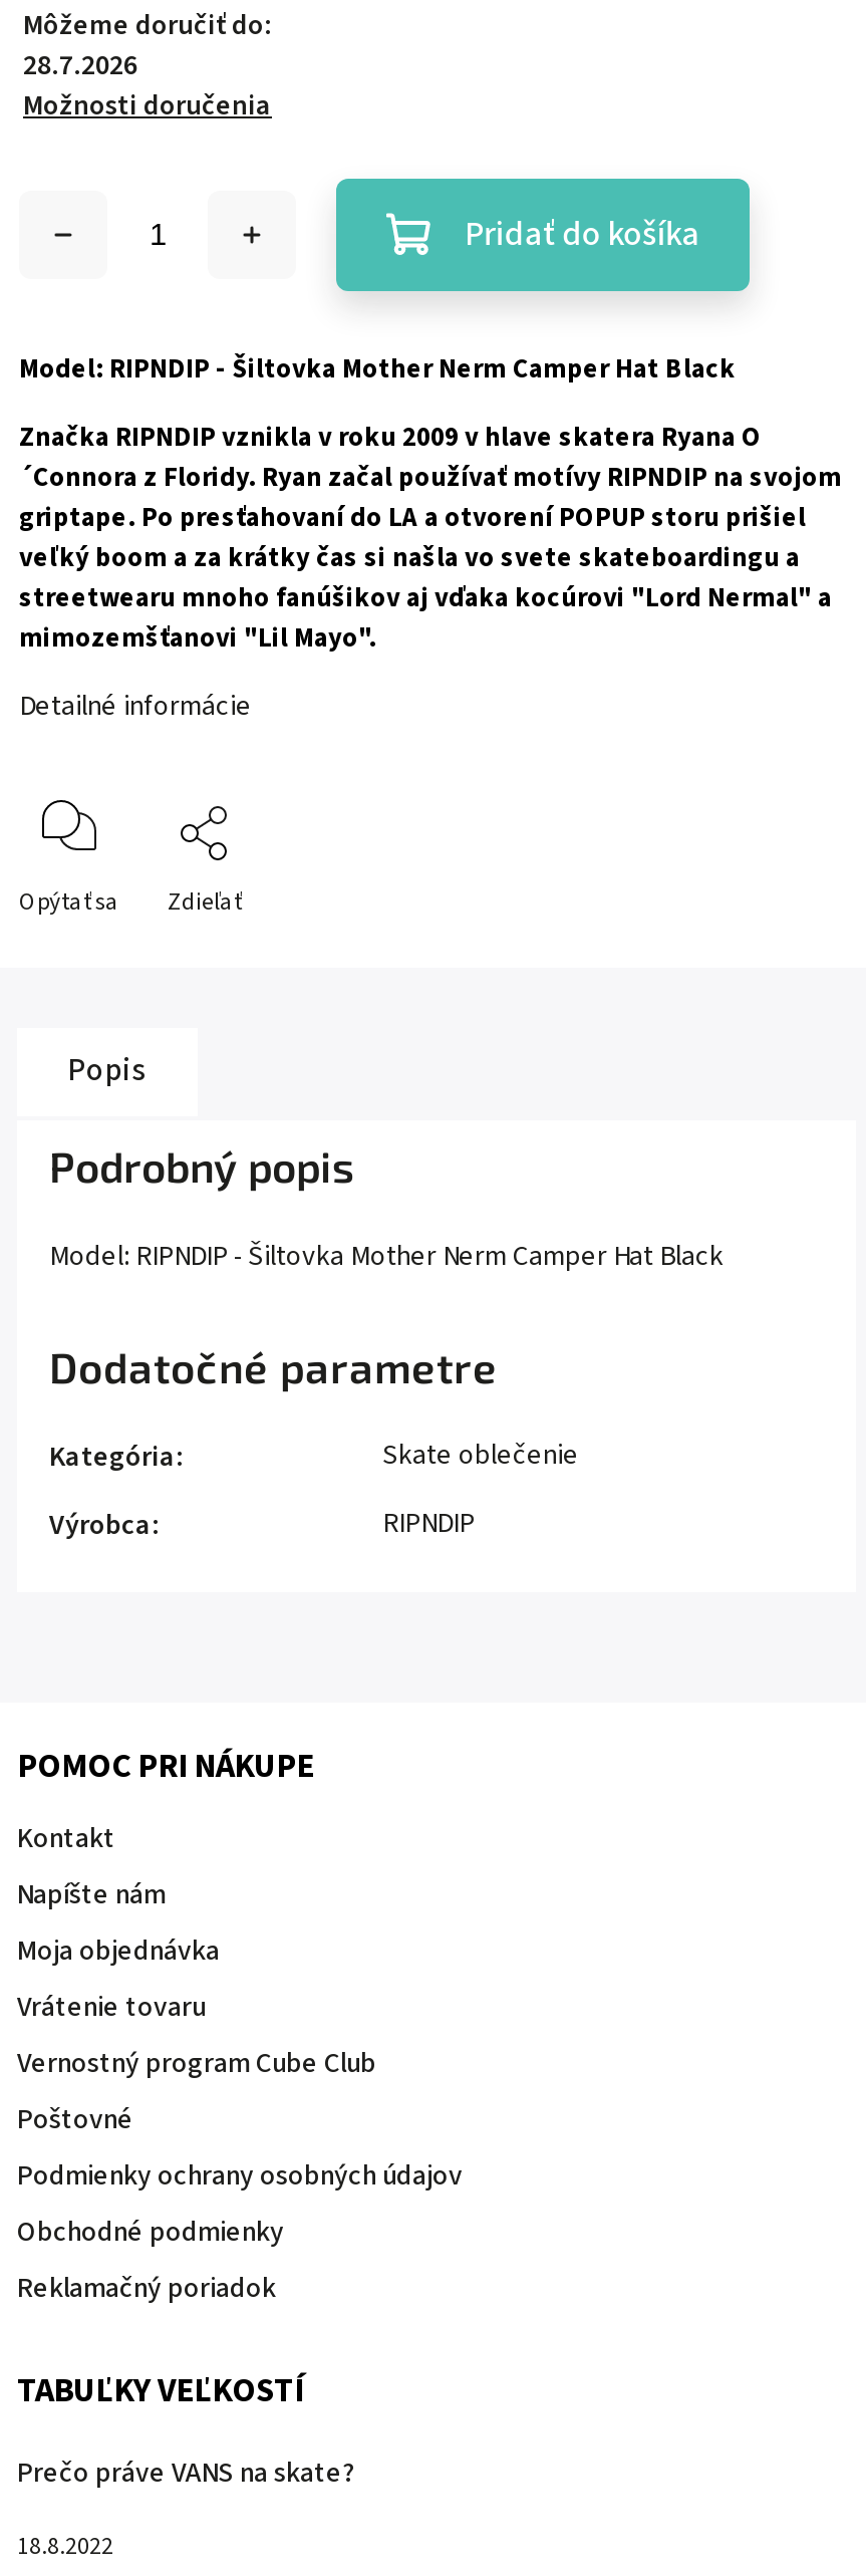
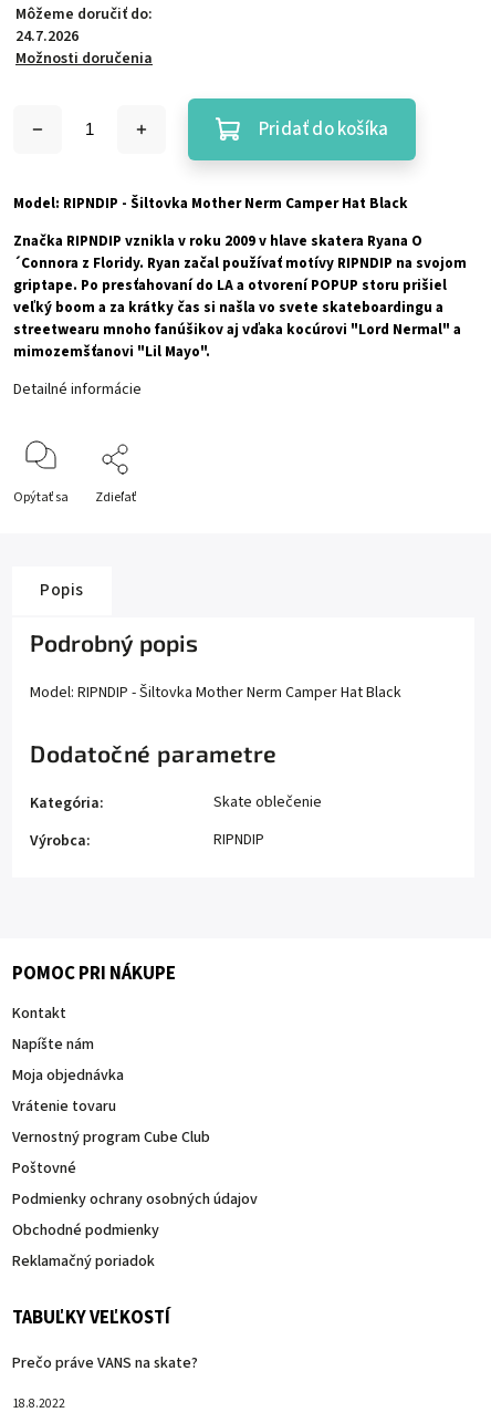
- 28.7.2026
+ 24.7.2026
